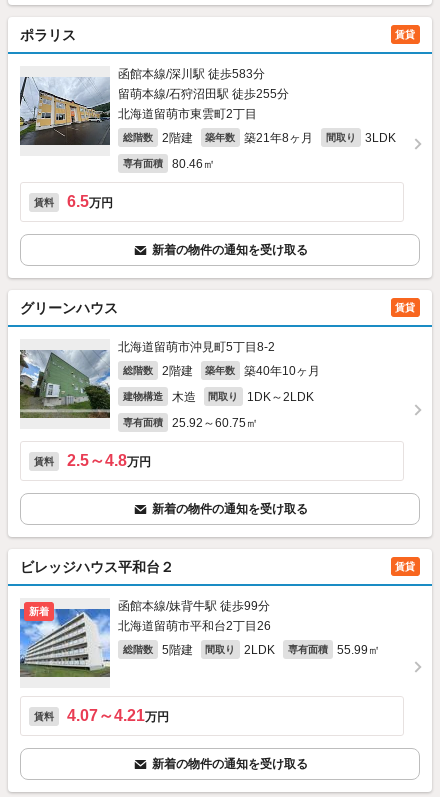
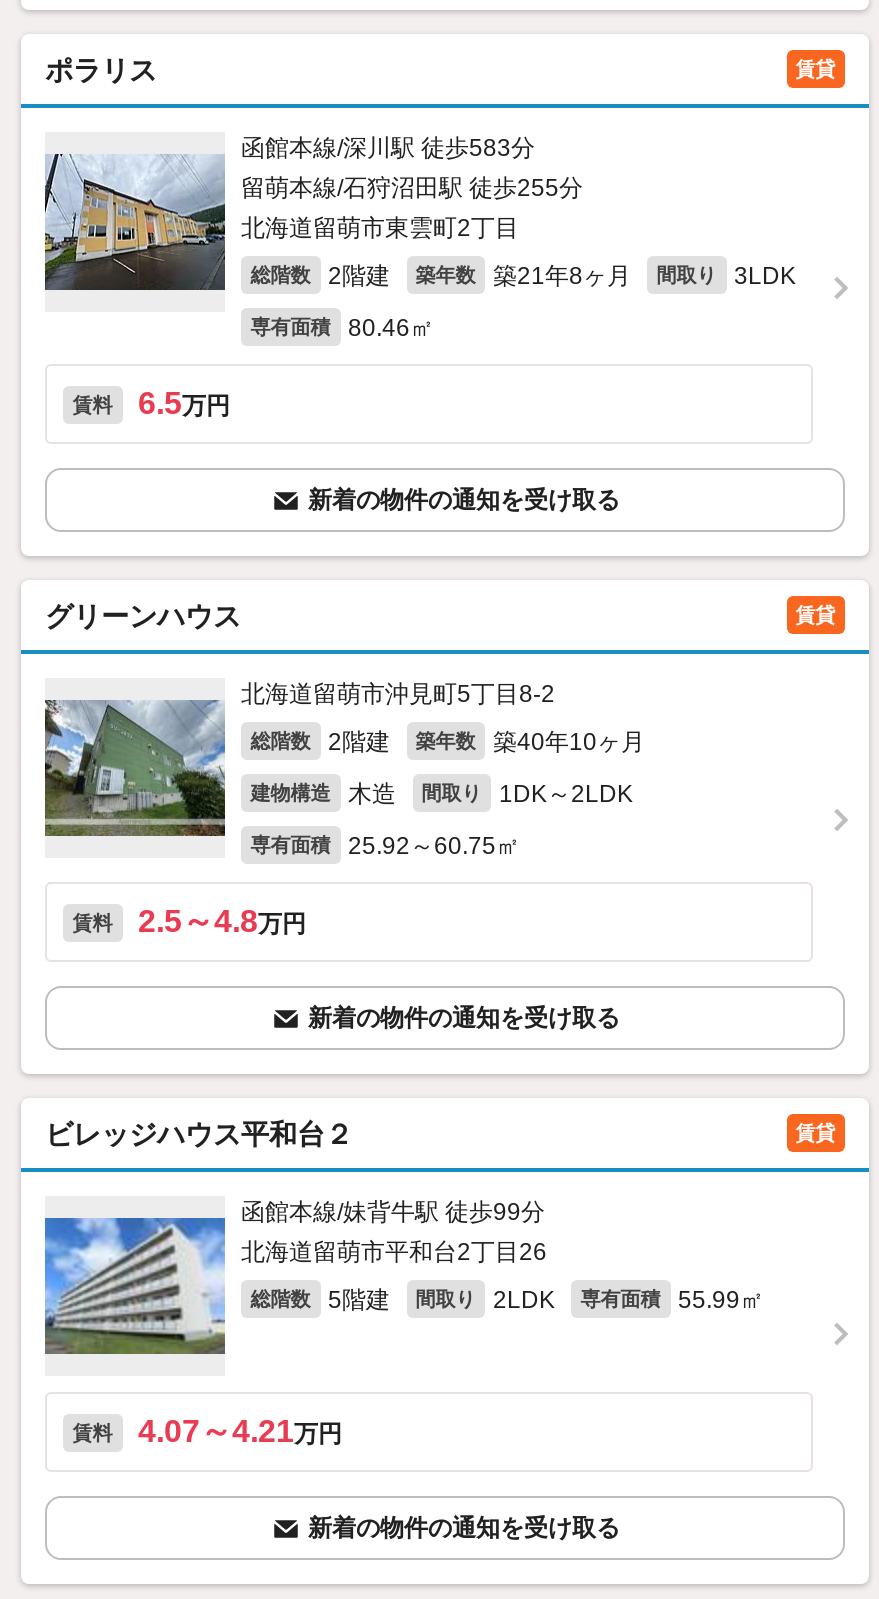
- 新着
